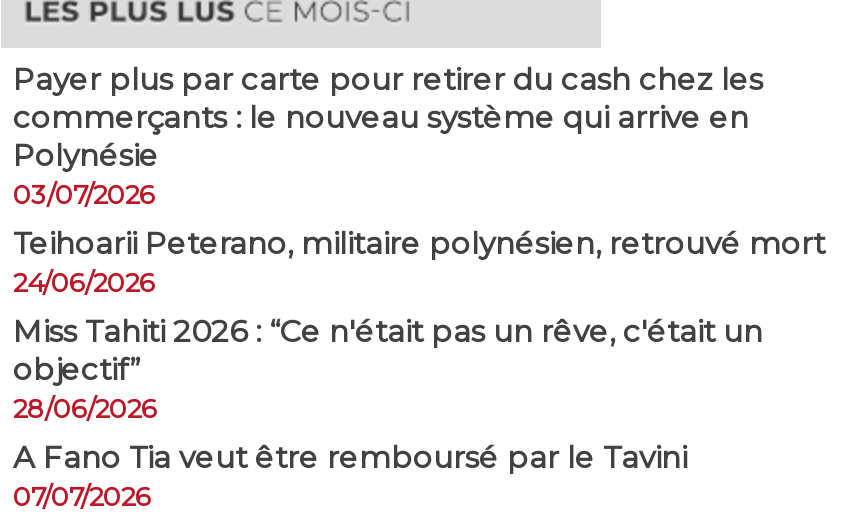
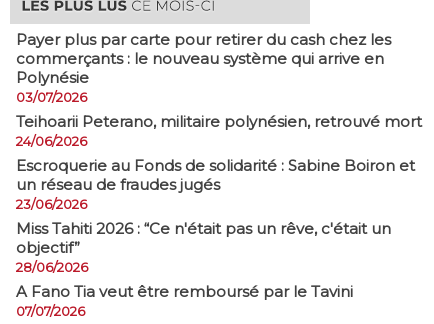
+ Escroquerie au Fonds de solidarité : Sabine Boiron et
+ un réseau de fraudes jugés
+ 23/06/2026
